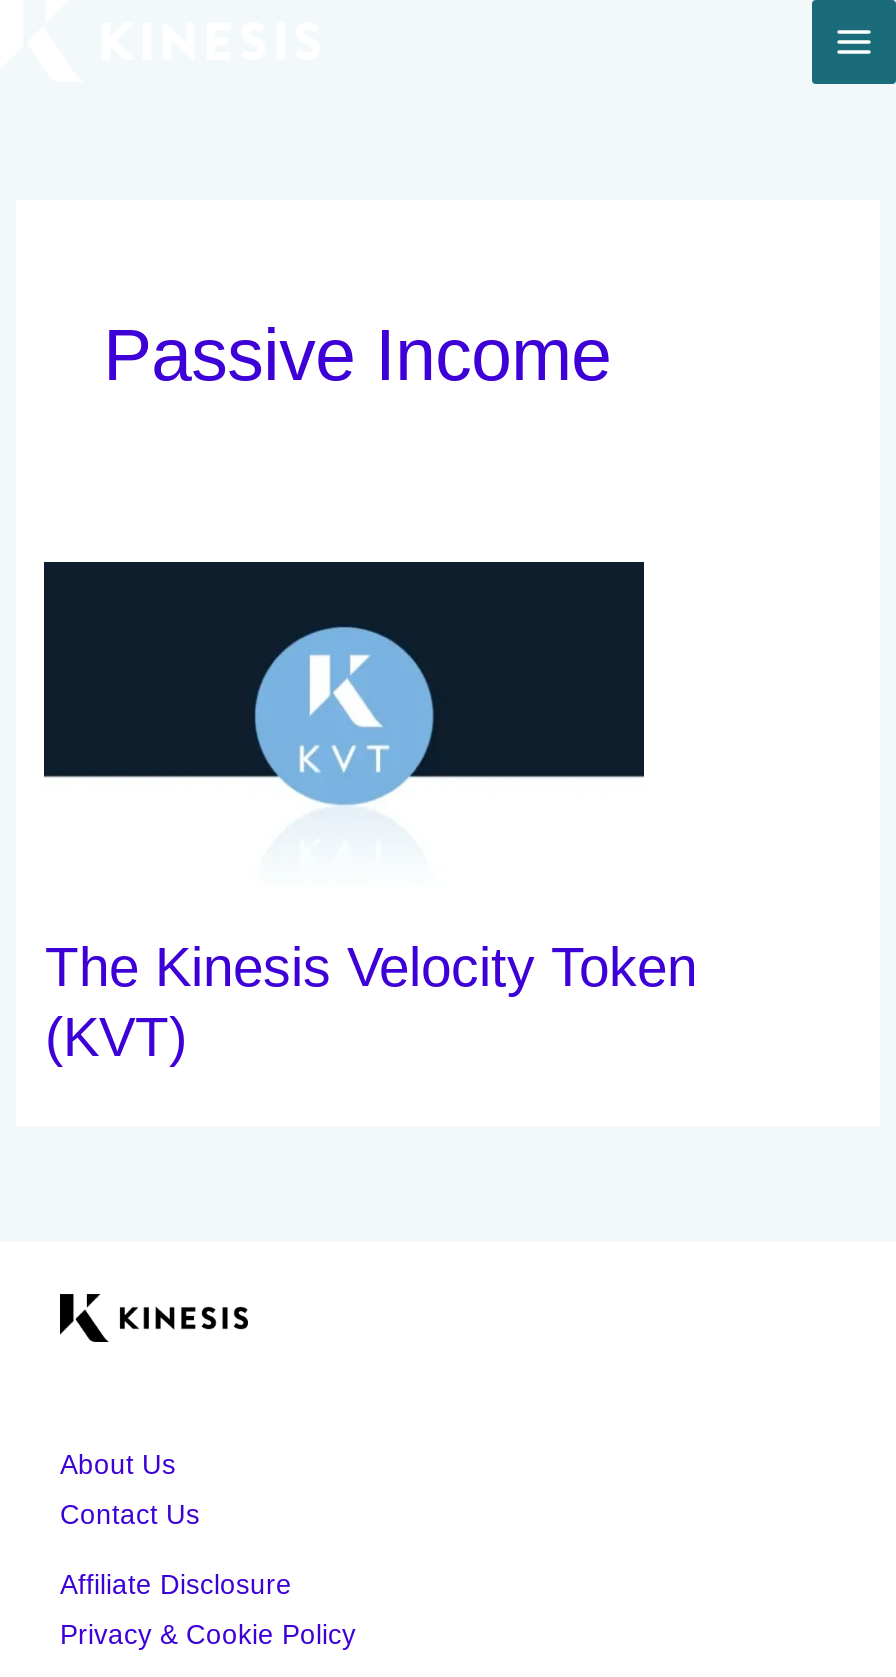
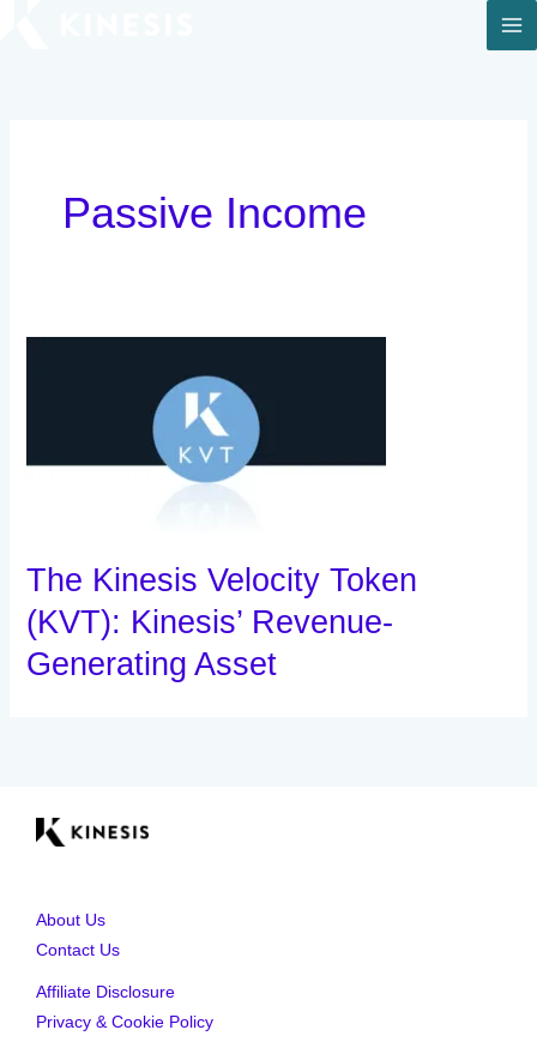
- (KVT)
+ (KVT): Kinesis’ Revenue-
+ Generating Asset
